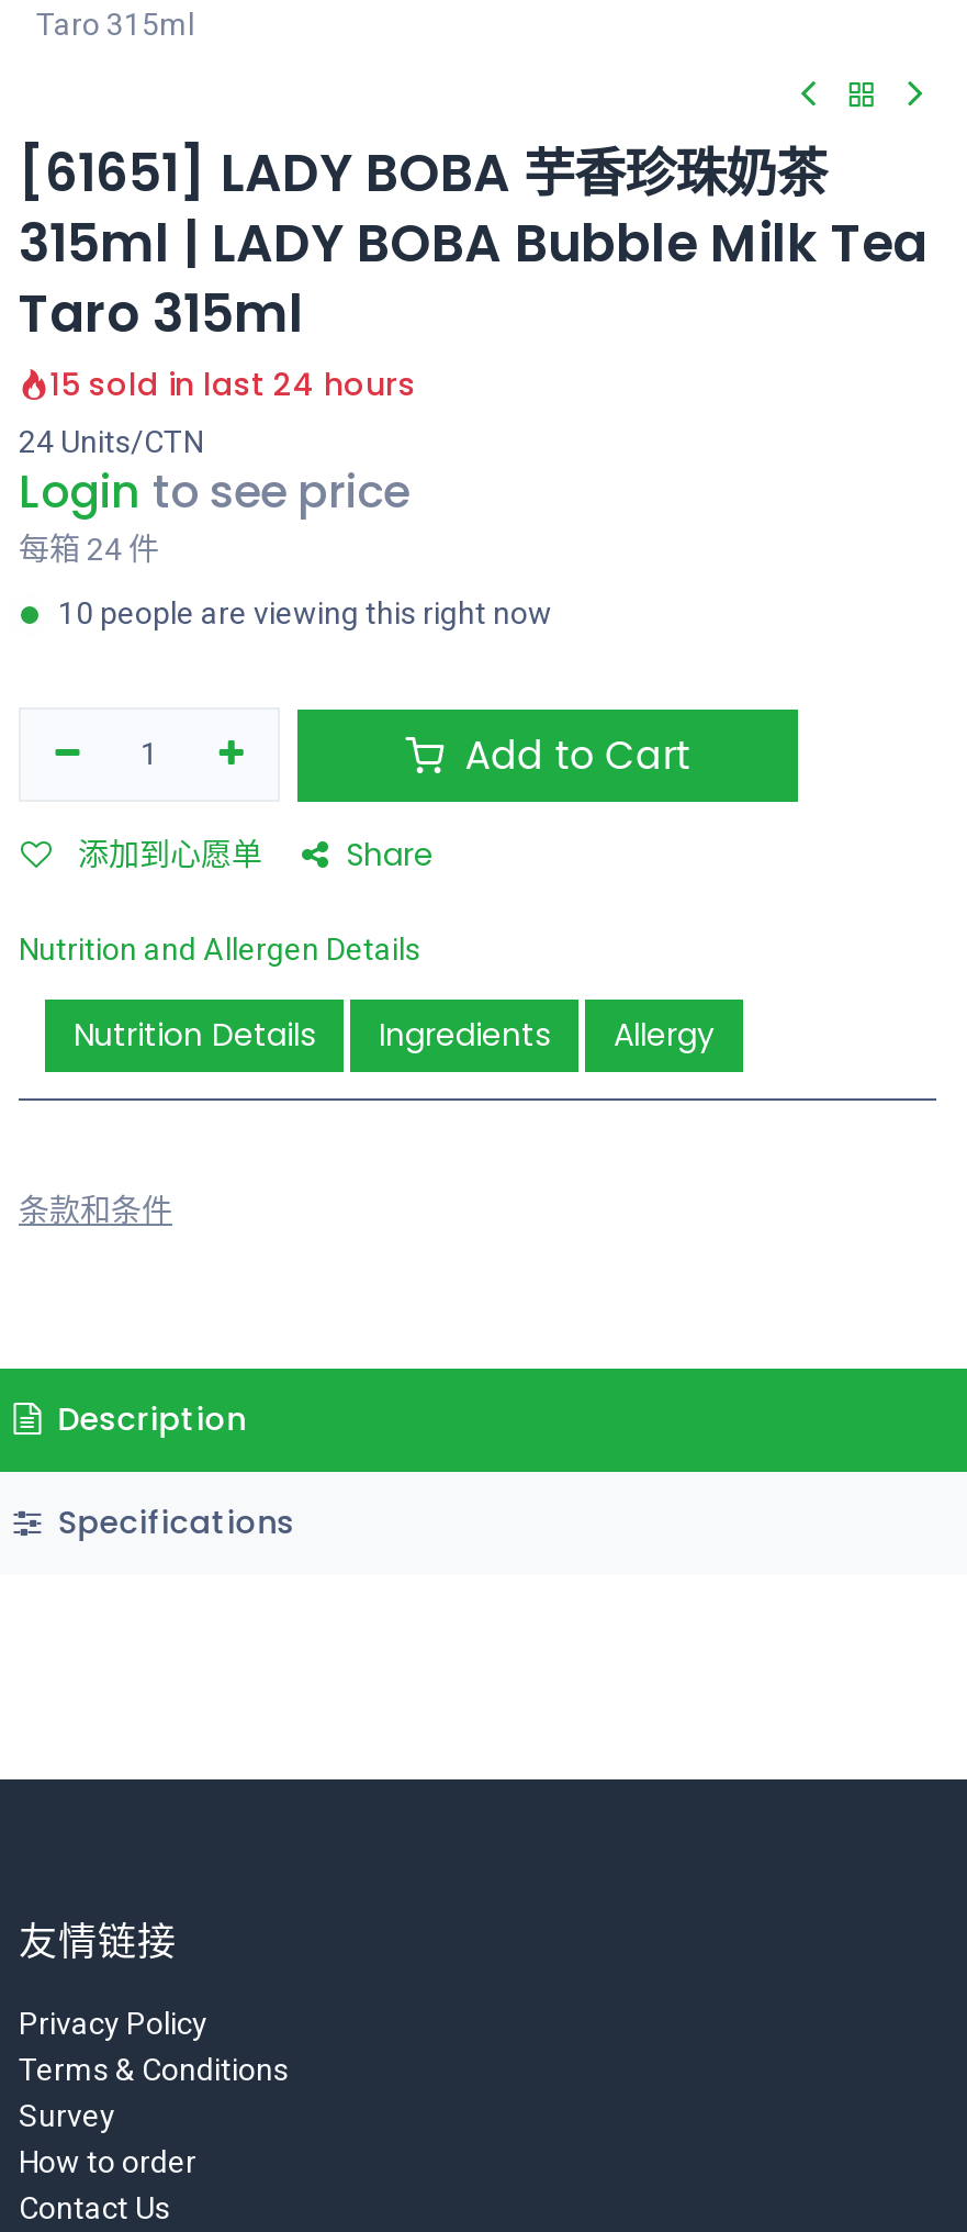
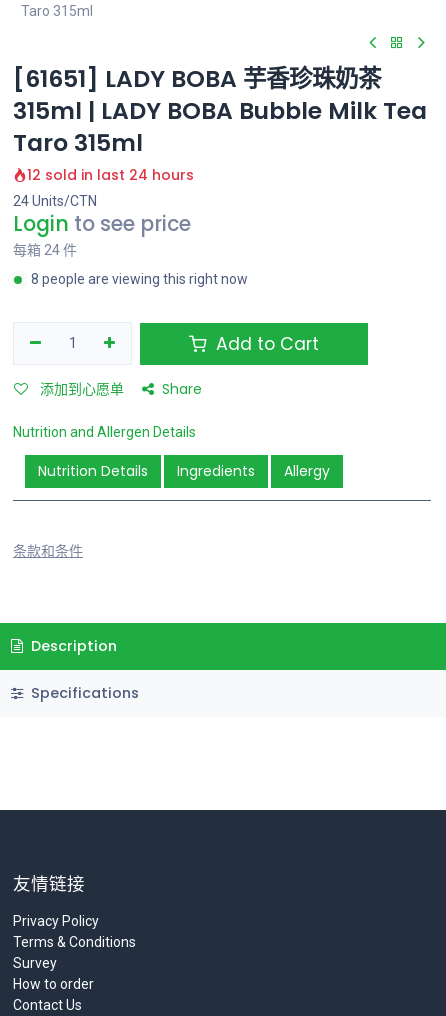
- 15 sold in last 24 hours
+ 12 sold in last 24 hours

- 10 people are viewing this right now
+ 8 people are viewing this right now
